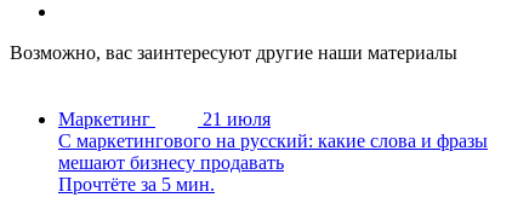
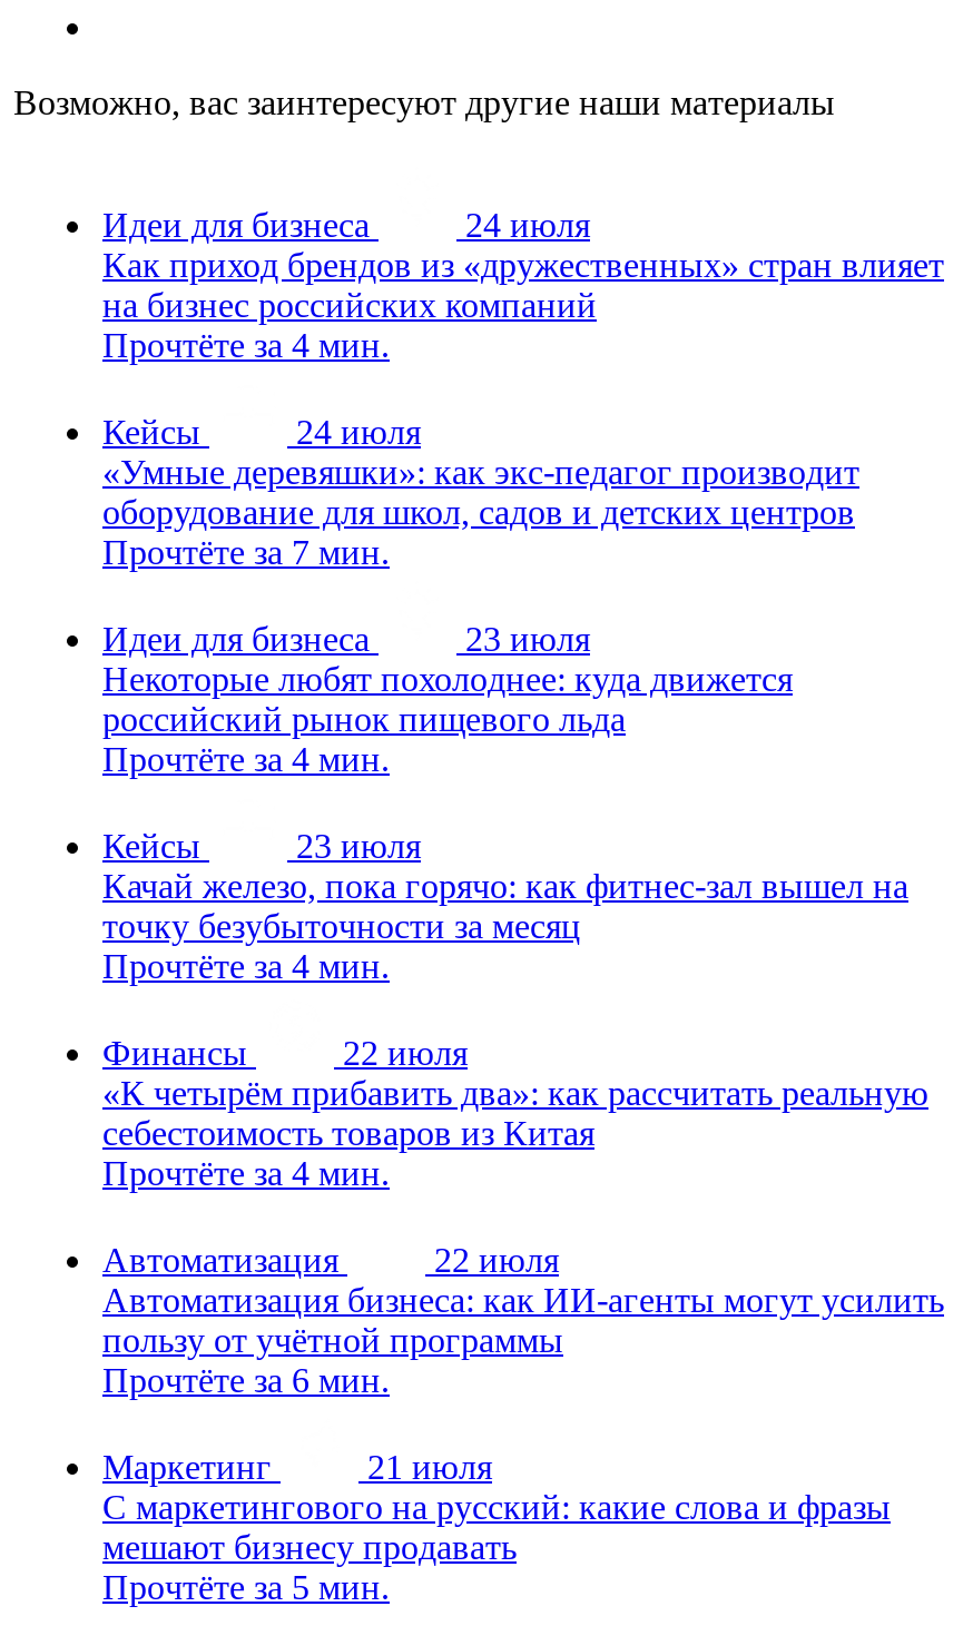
+ Идеи для бизнеса
+ 24 июля
+ Как приход брендов из «дружественных» стран влияет
+ на бизнес российских компаний
+ Прочтёте за 4 мин.
+ Кейсы
+ 24 июля
+ «Умные деревяшки»: как экс-педагог производит
+ оборудование для школ, садов и детских центров
+ Прочтёте за 7 мин.
+ Идеи для бизнеса
+ 23 июля
+ Некоторые любят похолоднее: куда движется
+ российский рынок пищевого льда
+ Прочтёте за 4 мин.
+ Кейсы
+ 23 июля
+ Качай железо, пока горячо: как фитнес-зал вышел на
+ точку безубыточности за месяц
+ Прочтёте за 4 мин.
+ Финансы
+ 22 июля
+ «К четырём прибавить два»: как рассчитать реальную
+ себестоимость товаров из Китая
+ Прочтёте за 4 мин.
+ Автоматизация
+ 22 июля
+ Автоматизация бизнеса: как ИИ-агенты могут усилить
+ пользу от учётной программы
+ Прочтёте за 6 мин.
